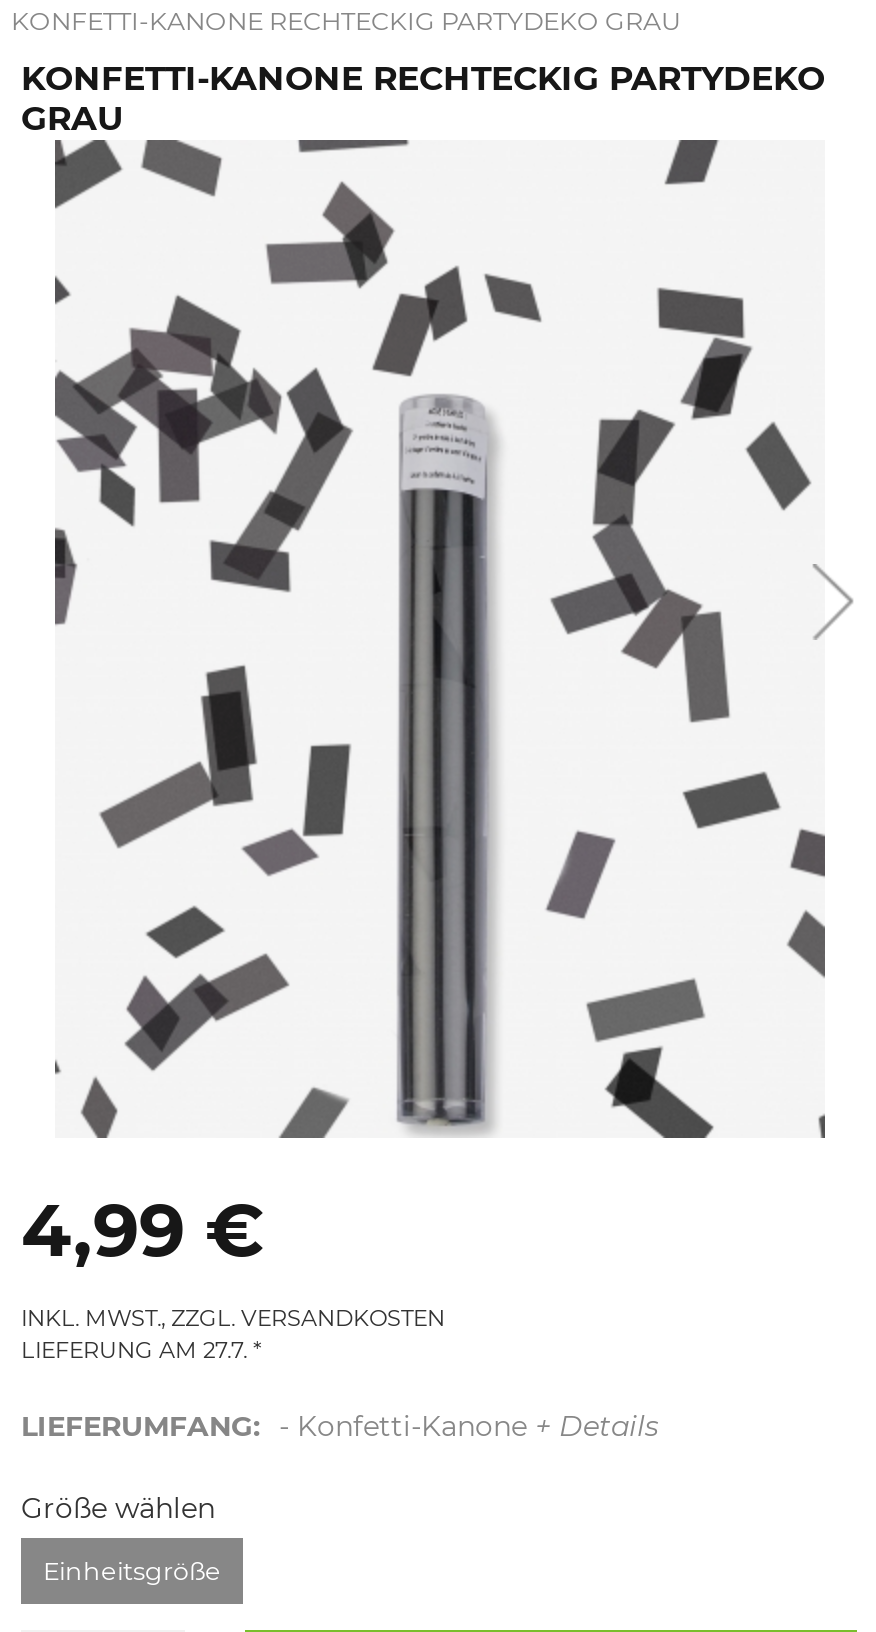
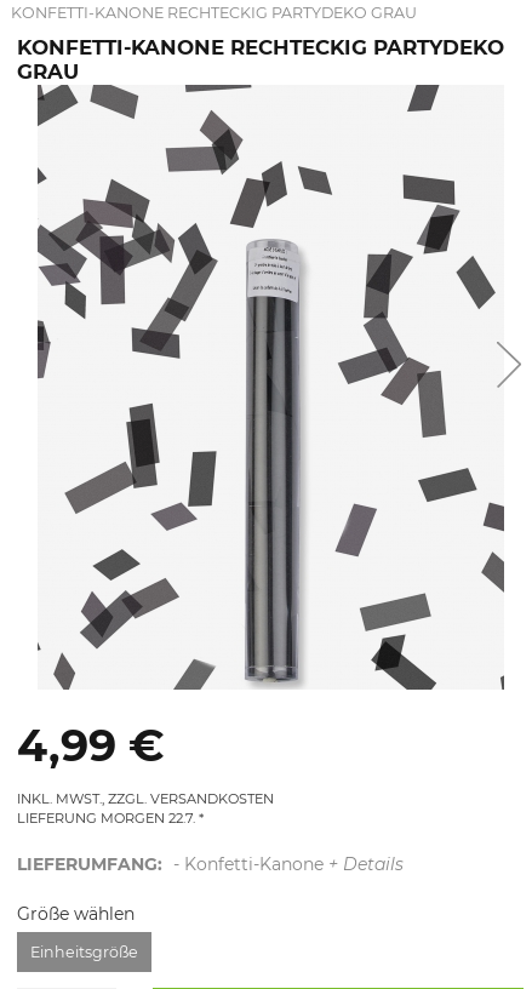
- LIEFERUNG AM 27.7.
+ LIEFERUNG MORGEN 22.7.
